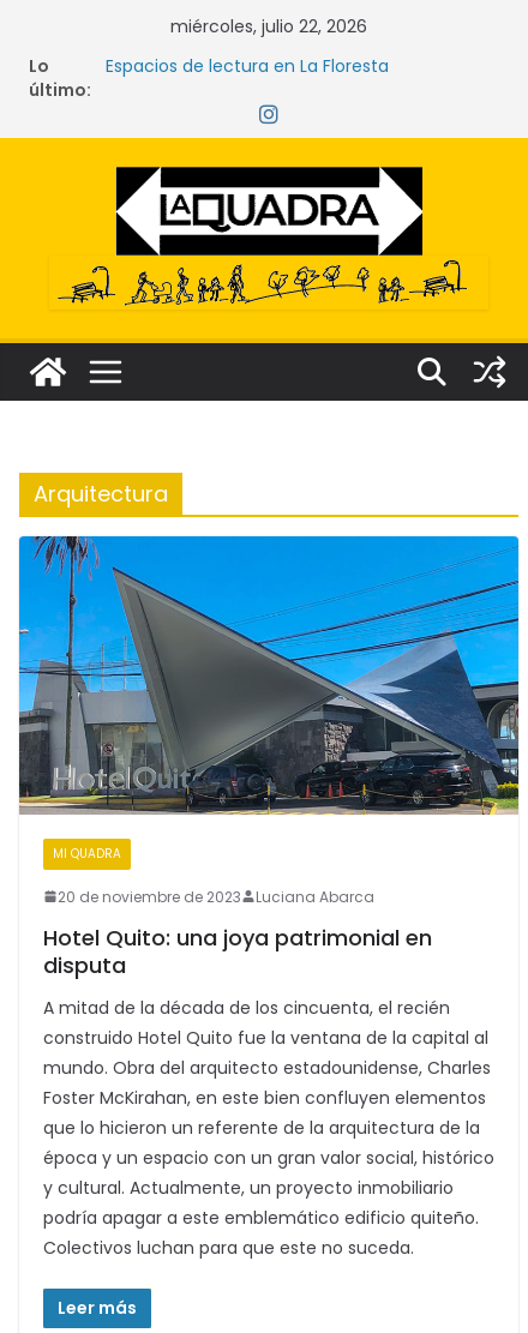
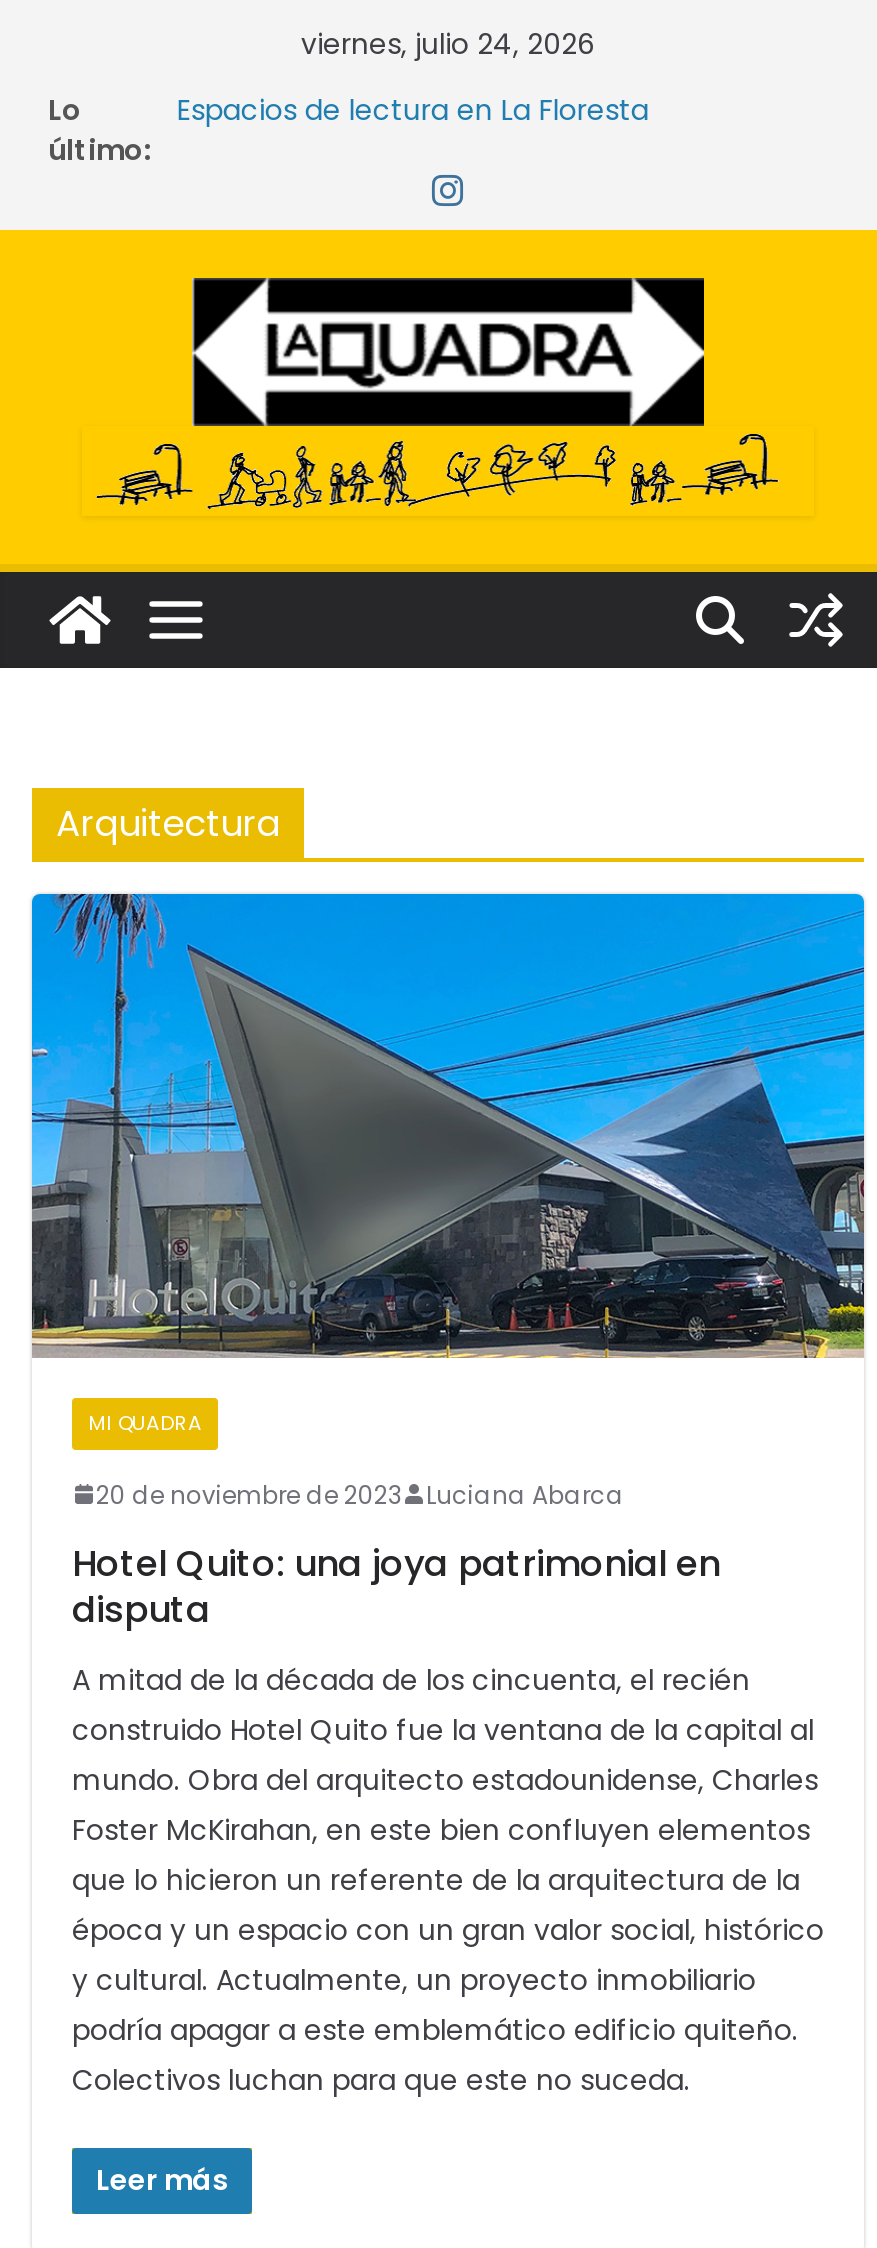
- miércoles, julio 22, 2026
+ viernes, julio 24, 2026
